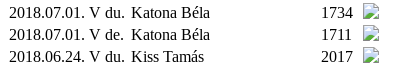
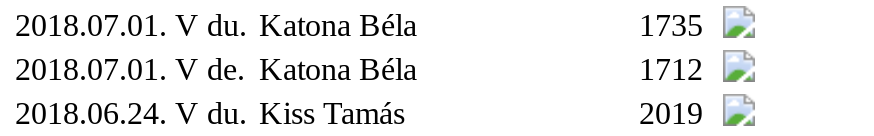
- 1734
+ 1735

- 1711
+ 1712

- 2017
+ 2019
